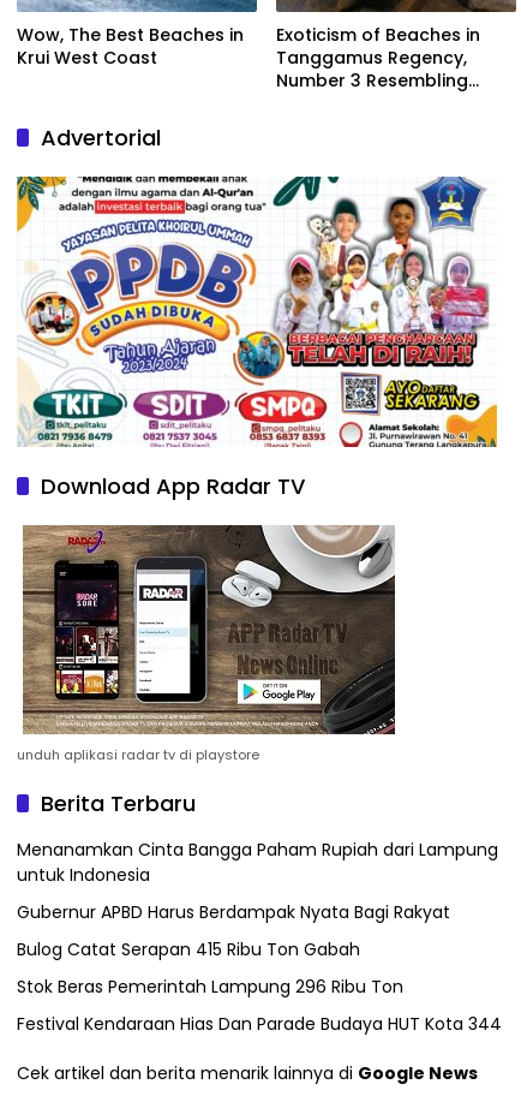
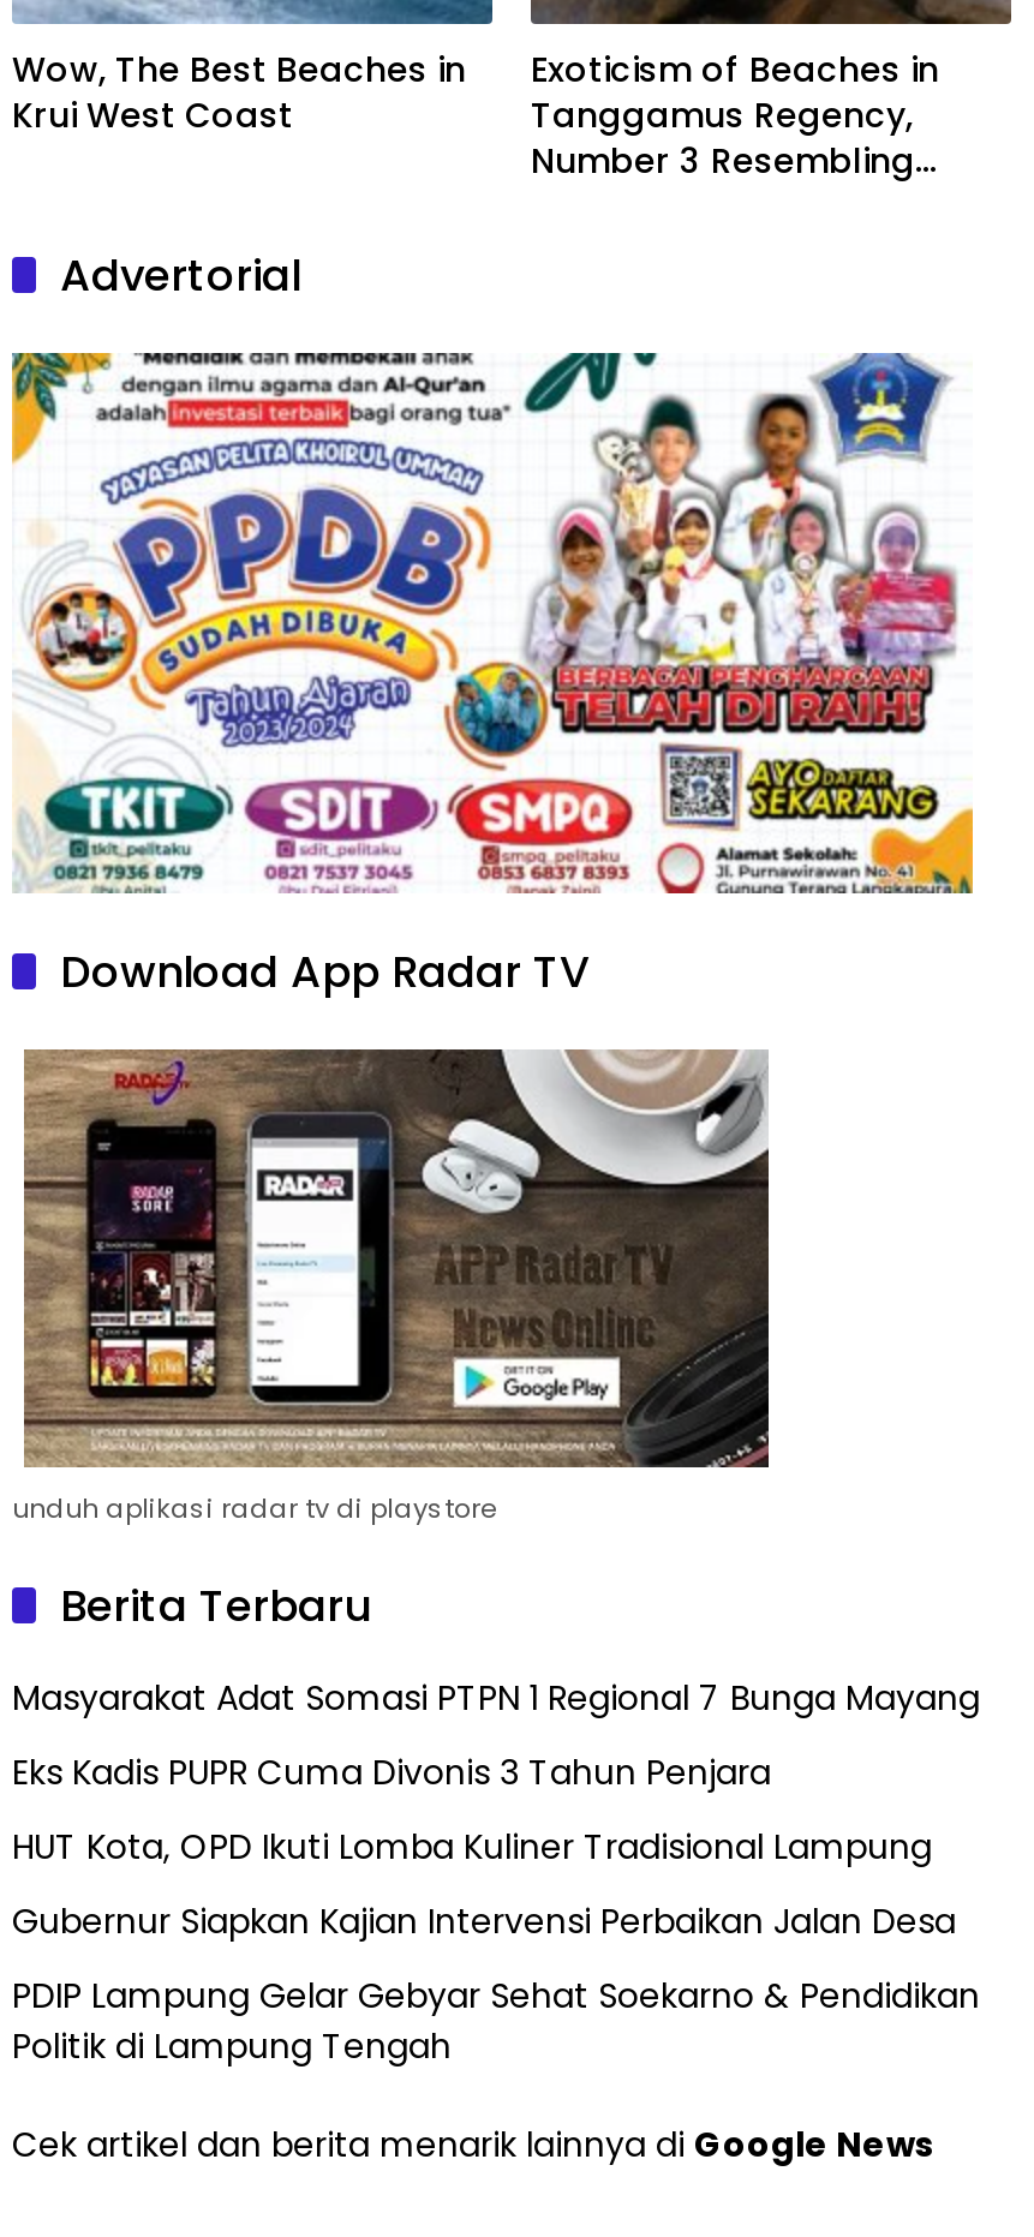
- Menanamkan Cinta Bangga Paham Rupiah dari Lampung
- untuk Indonesia
+ Masyarakat Adat Somasi PTPN 1 Regional 7 Bunga Mayang

- Gubernur APBD Harus Berdampak Nyata Bagi Rakyat
+ Eks Kadis PUPR Cuma Divonis 3 Tahun Penjara

- Bulog Catat Serapan 415 Ribu Ton Gabah
+ HUT Kota, OPD Ikuti Lomba Kuliner Tradisional Lampung

- Stok Beras Pemerintah Lampung 296 Ribu Ton
+ Gubernur Siapkan Kajian Intervensi Perbaikan Jalan Desa

- Festival Kendaraan Hias Dan Parade Budaya HUT Kota 344
+ PDIP Lampung Gelar Gebyar Sehat Soekarno & Pendidikan
+ Politik di Lampung Tengah
